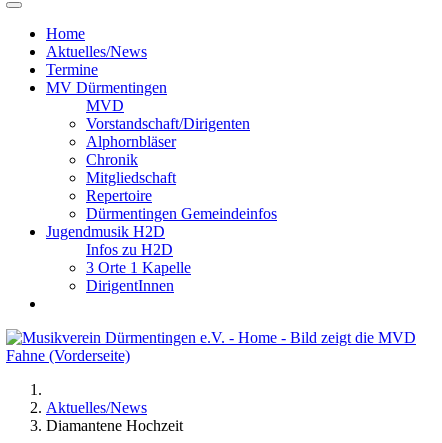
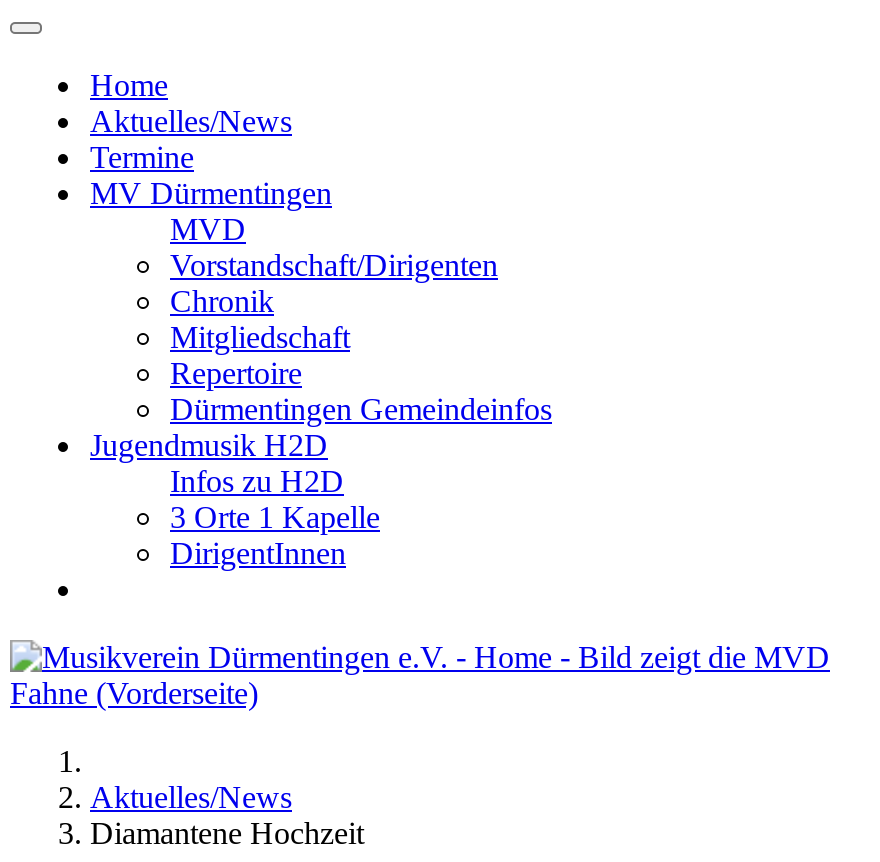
- Alphornbläser
